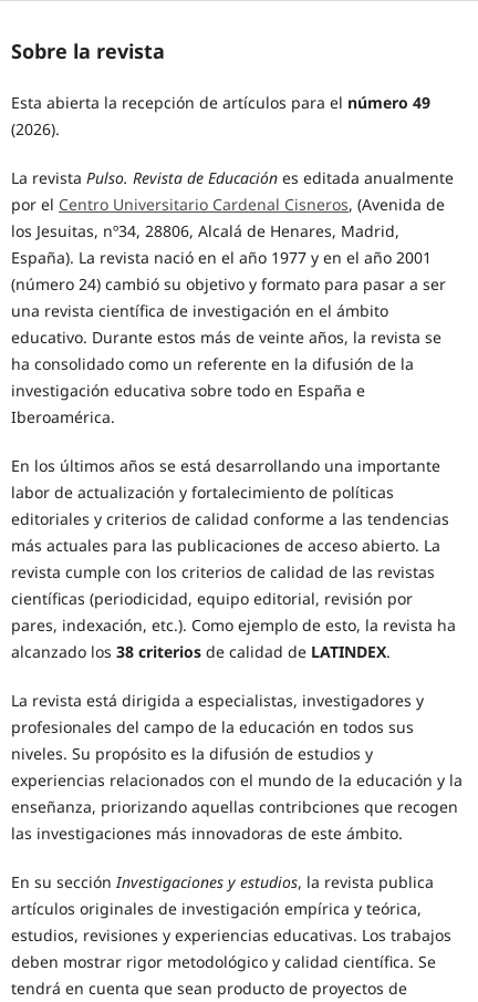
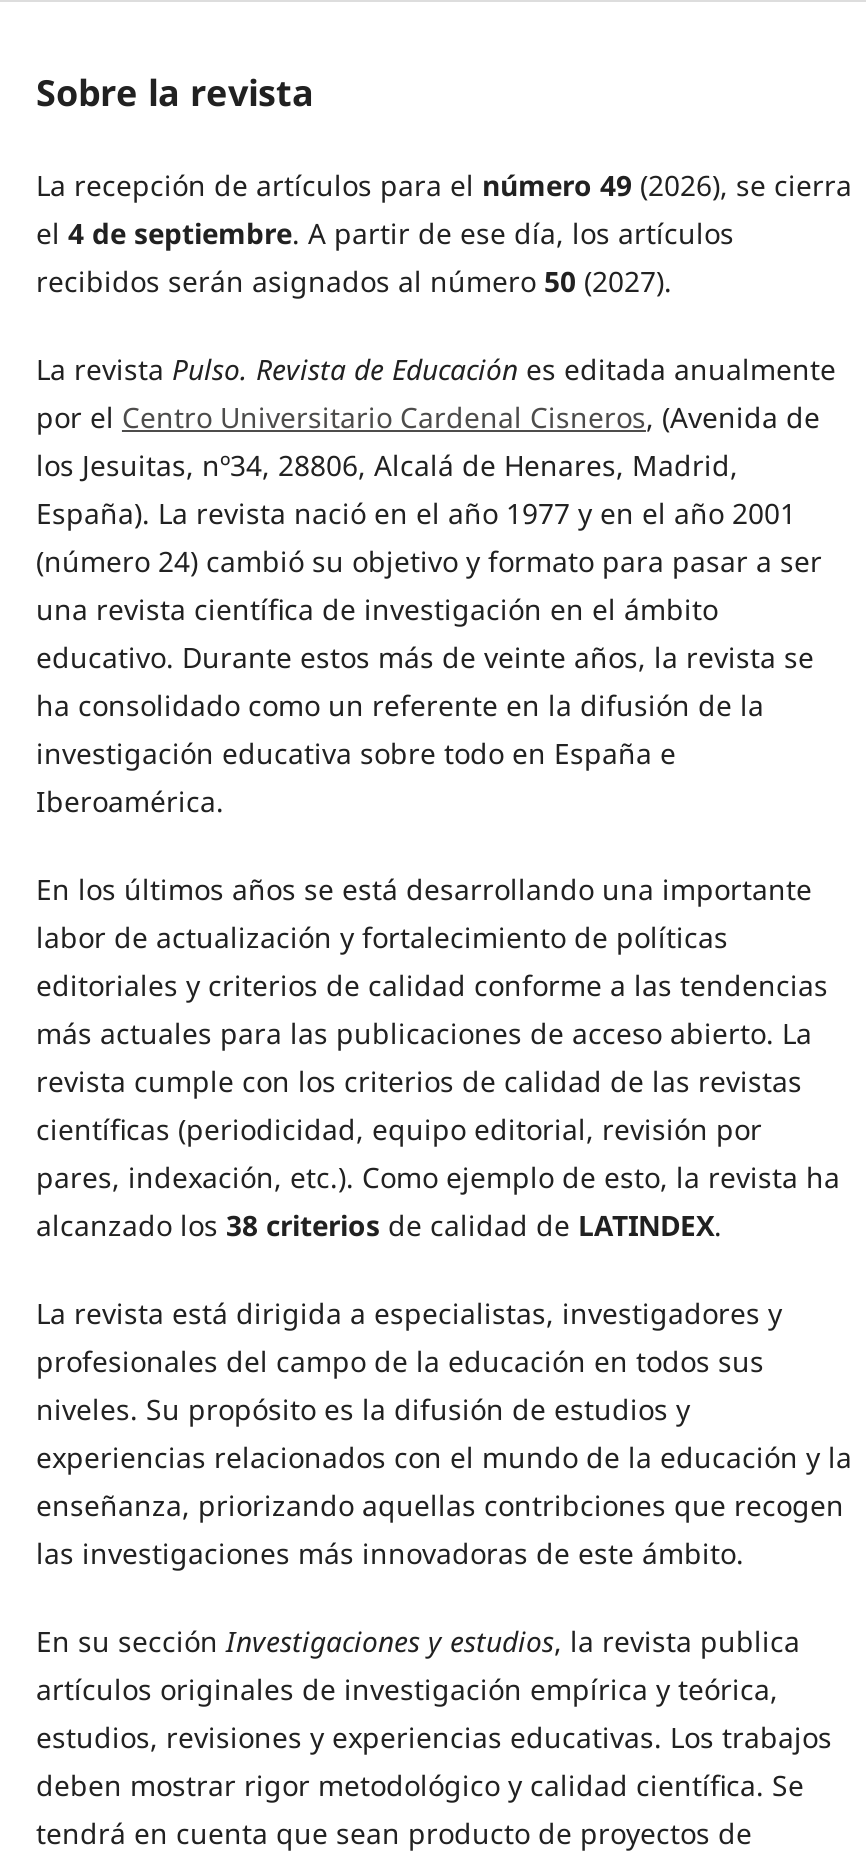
- Esta abierta la recepción de artículos para el número 49
- (2026).
+ La recepción de artículos para el número 49 (2026), se cierra
+ el 4 de septiembre. A partir de ese día, los artículos
+ recibidos serán asignados al número 50 (2027).
